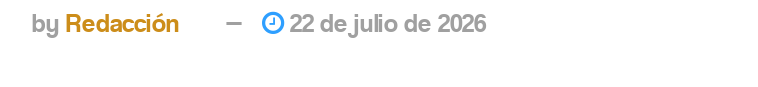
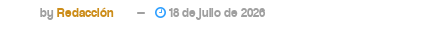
- 22 de julio de 2026
+ 18 de julio de 2026
